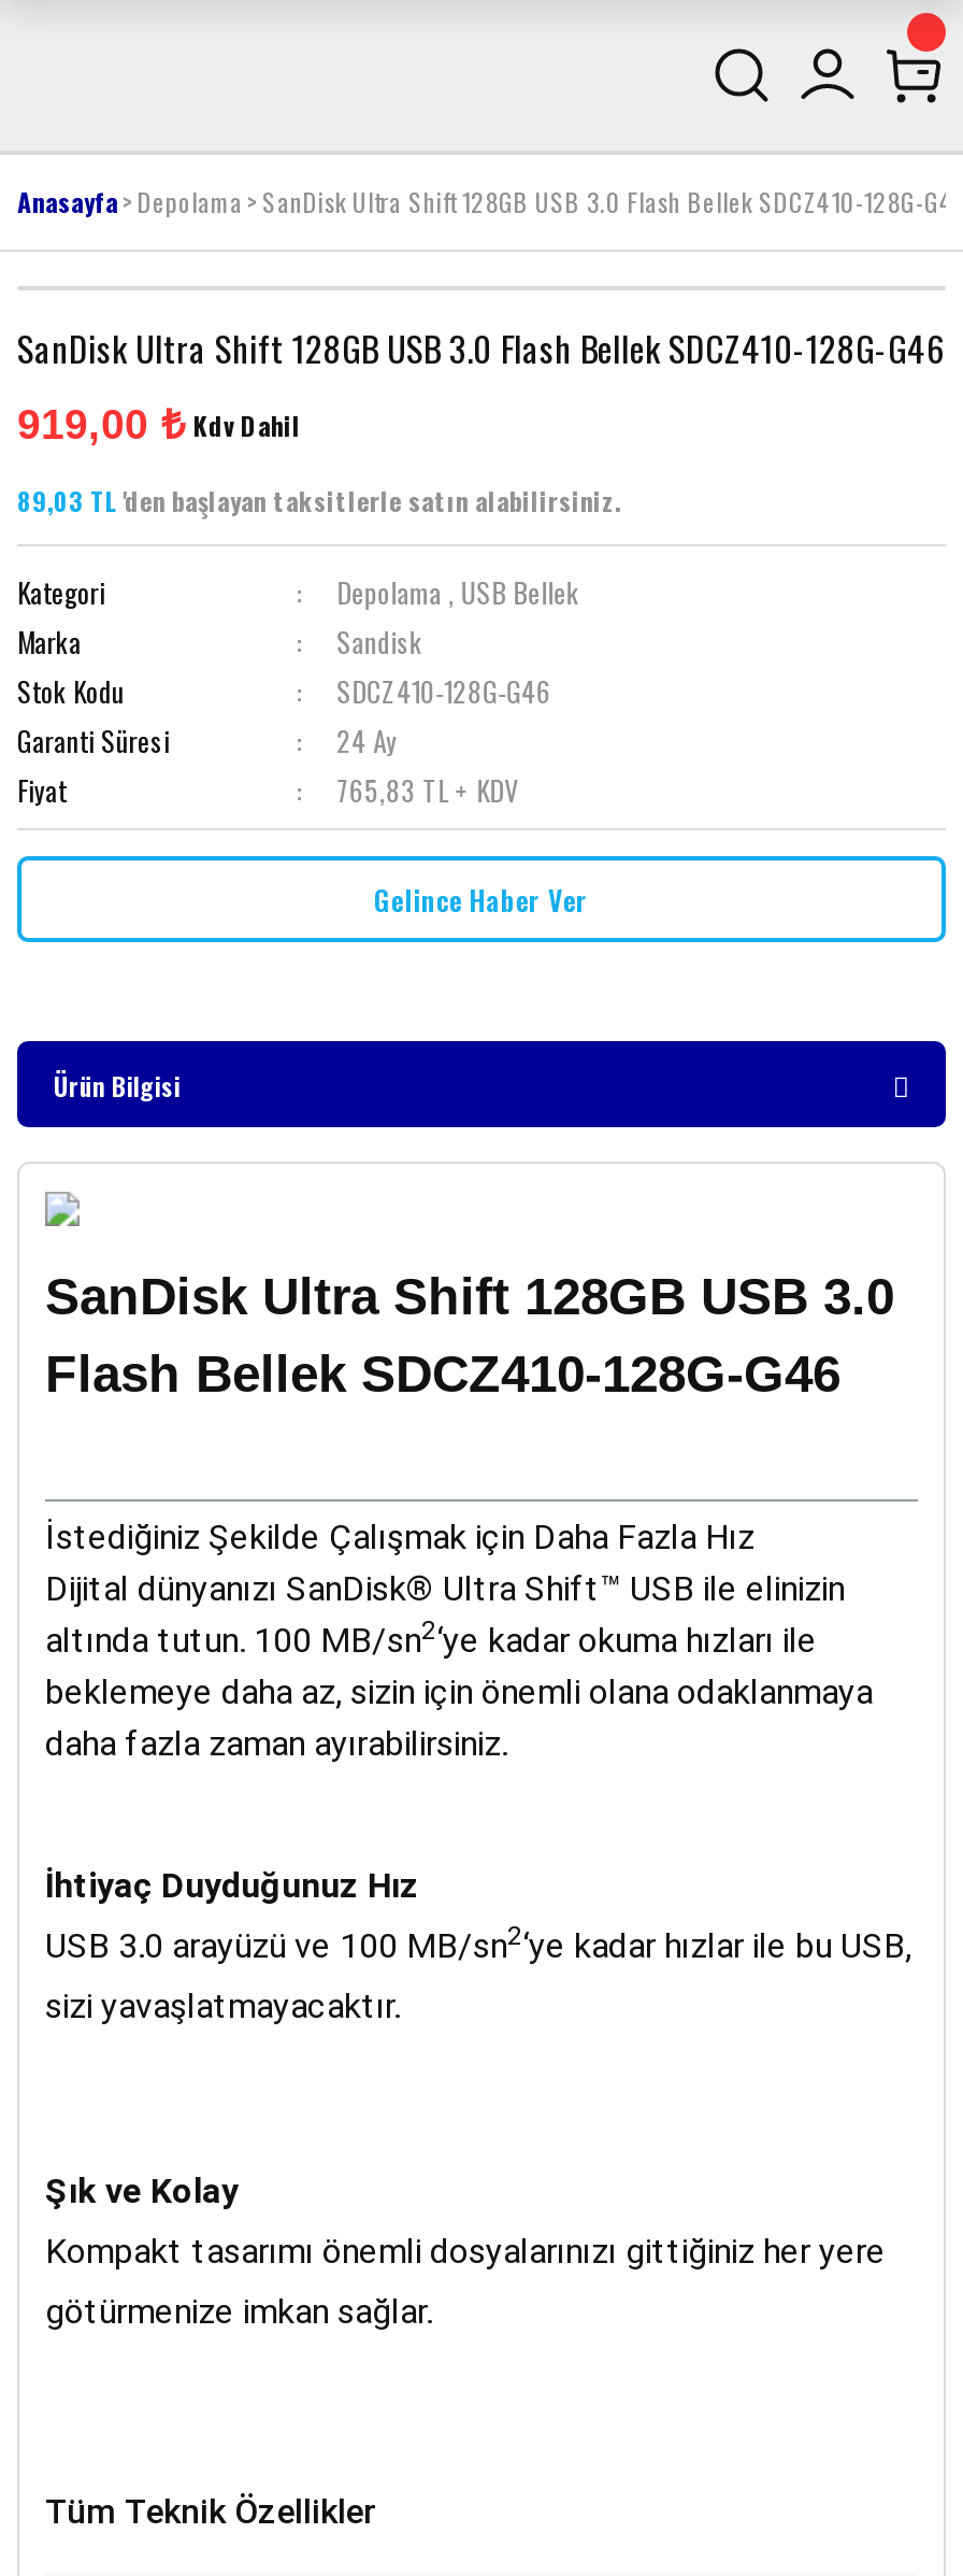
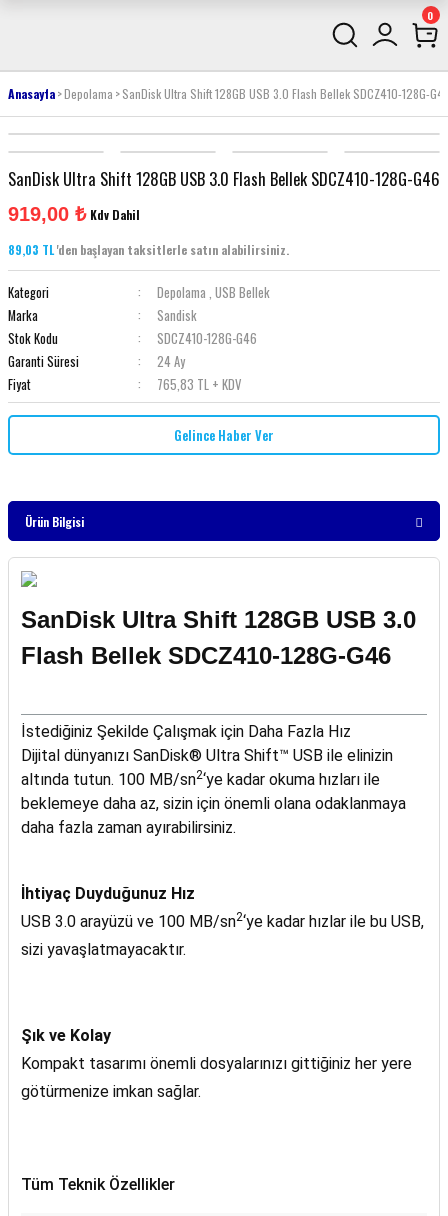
+ 0
